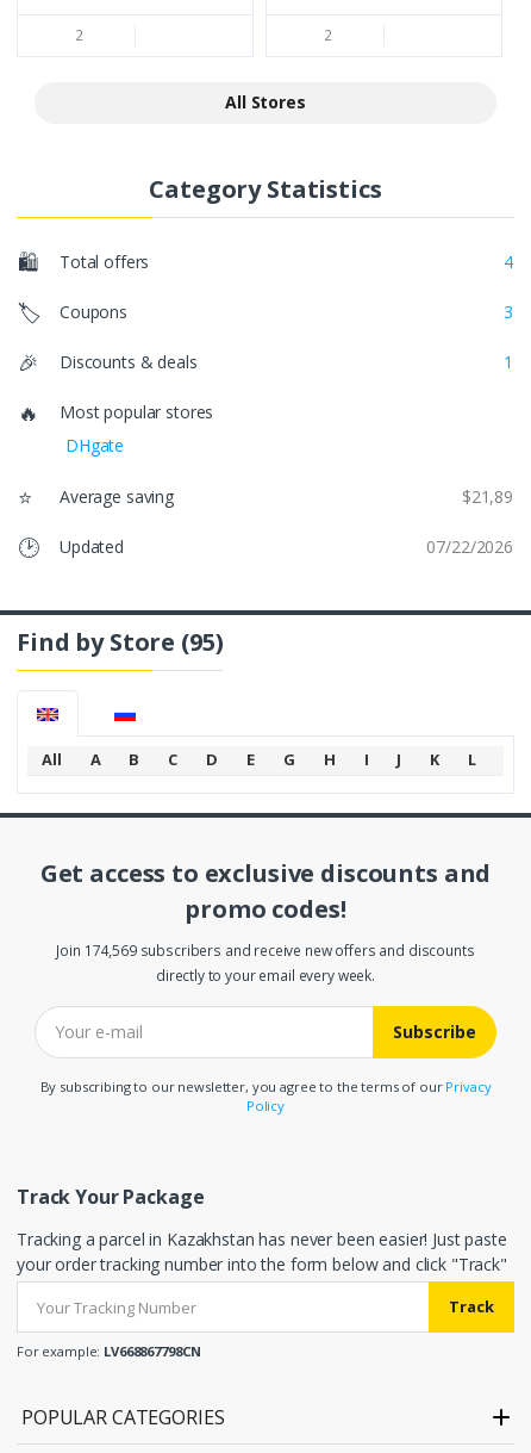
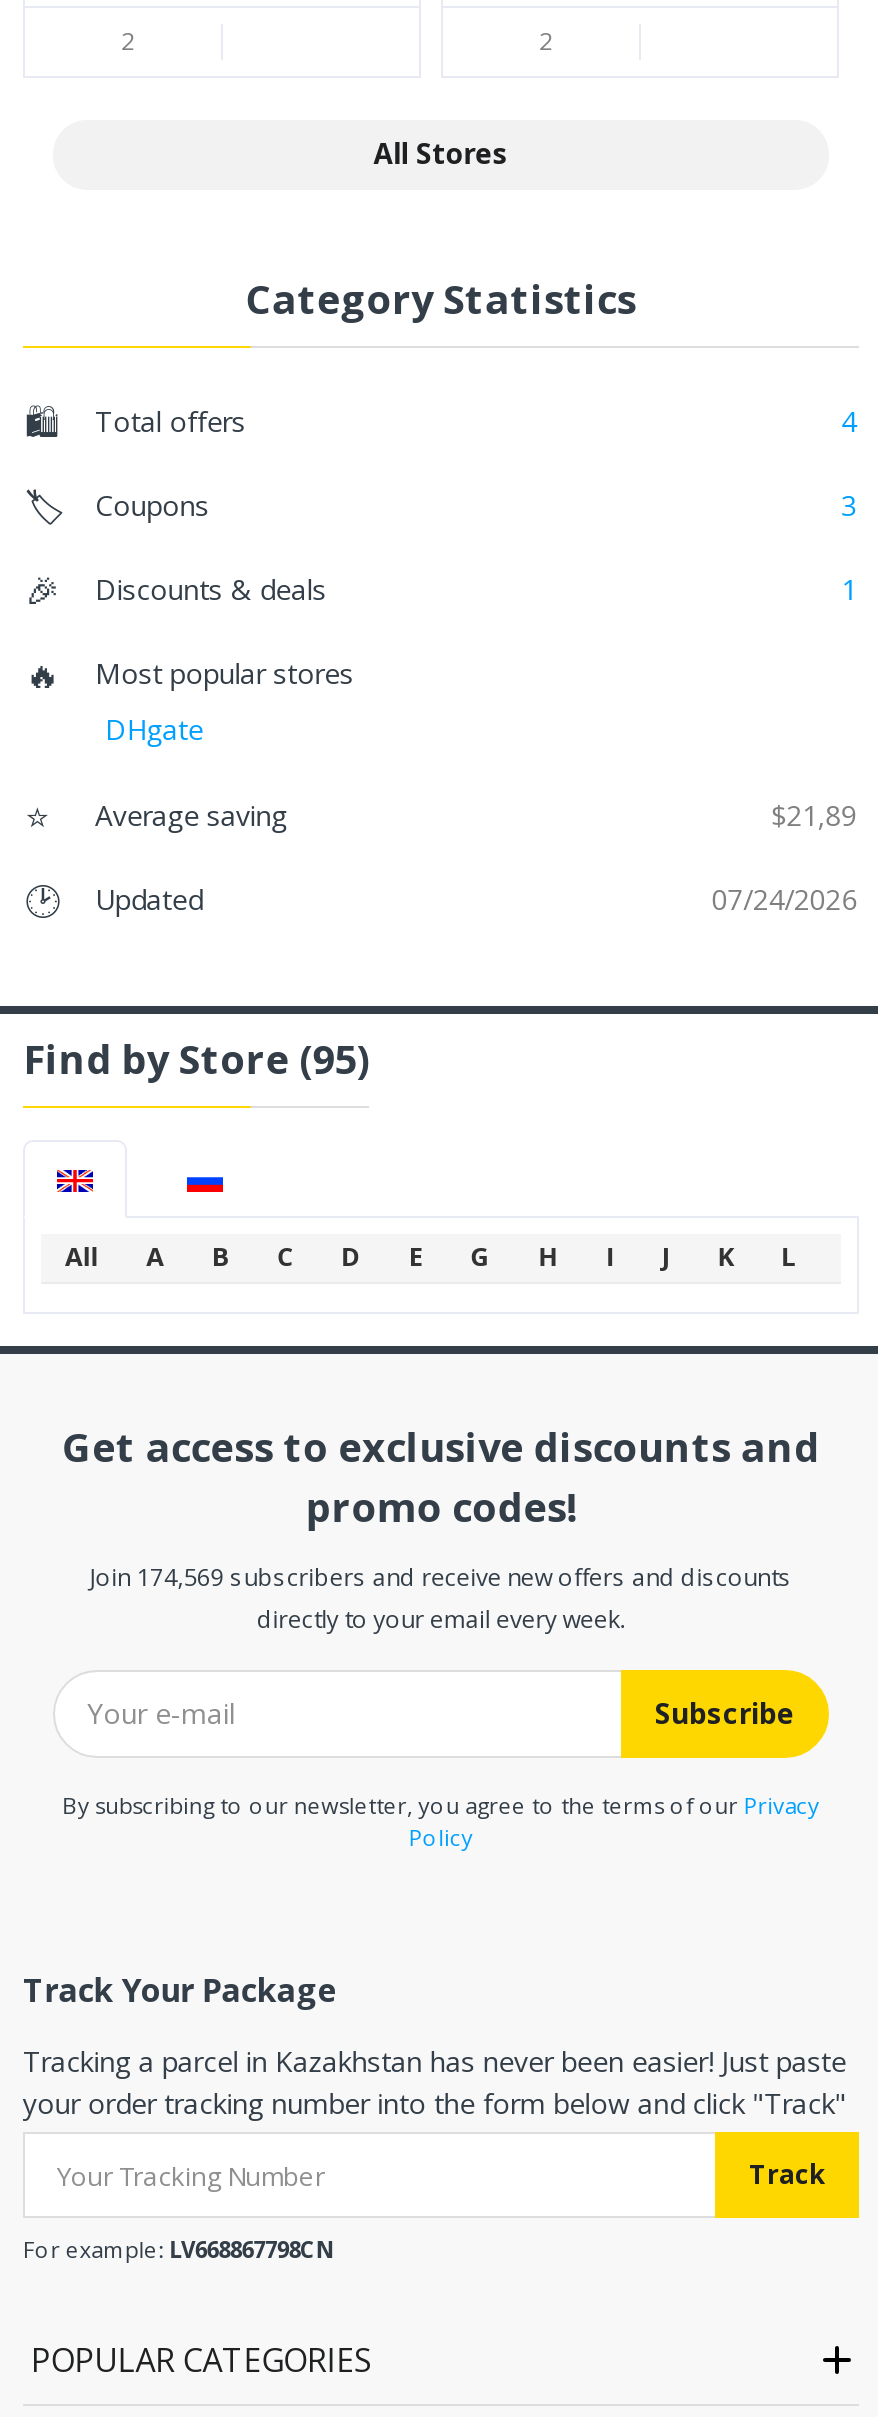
- 07/22/2026
+ 07/24/2026
